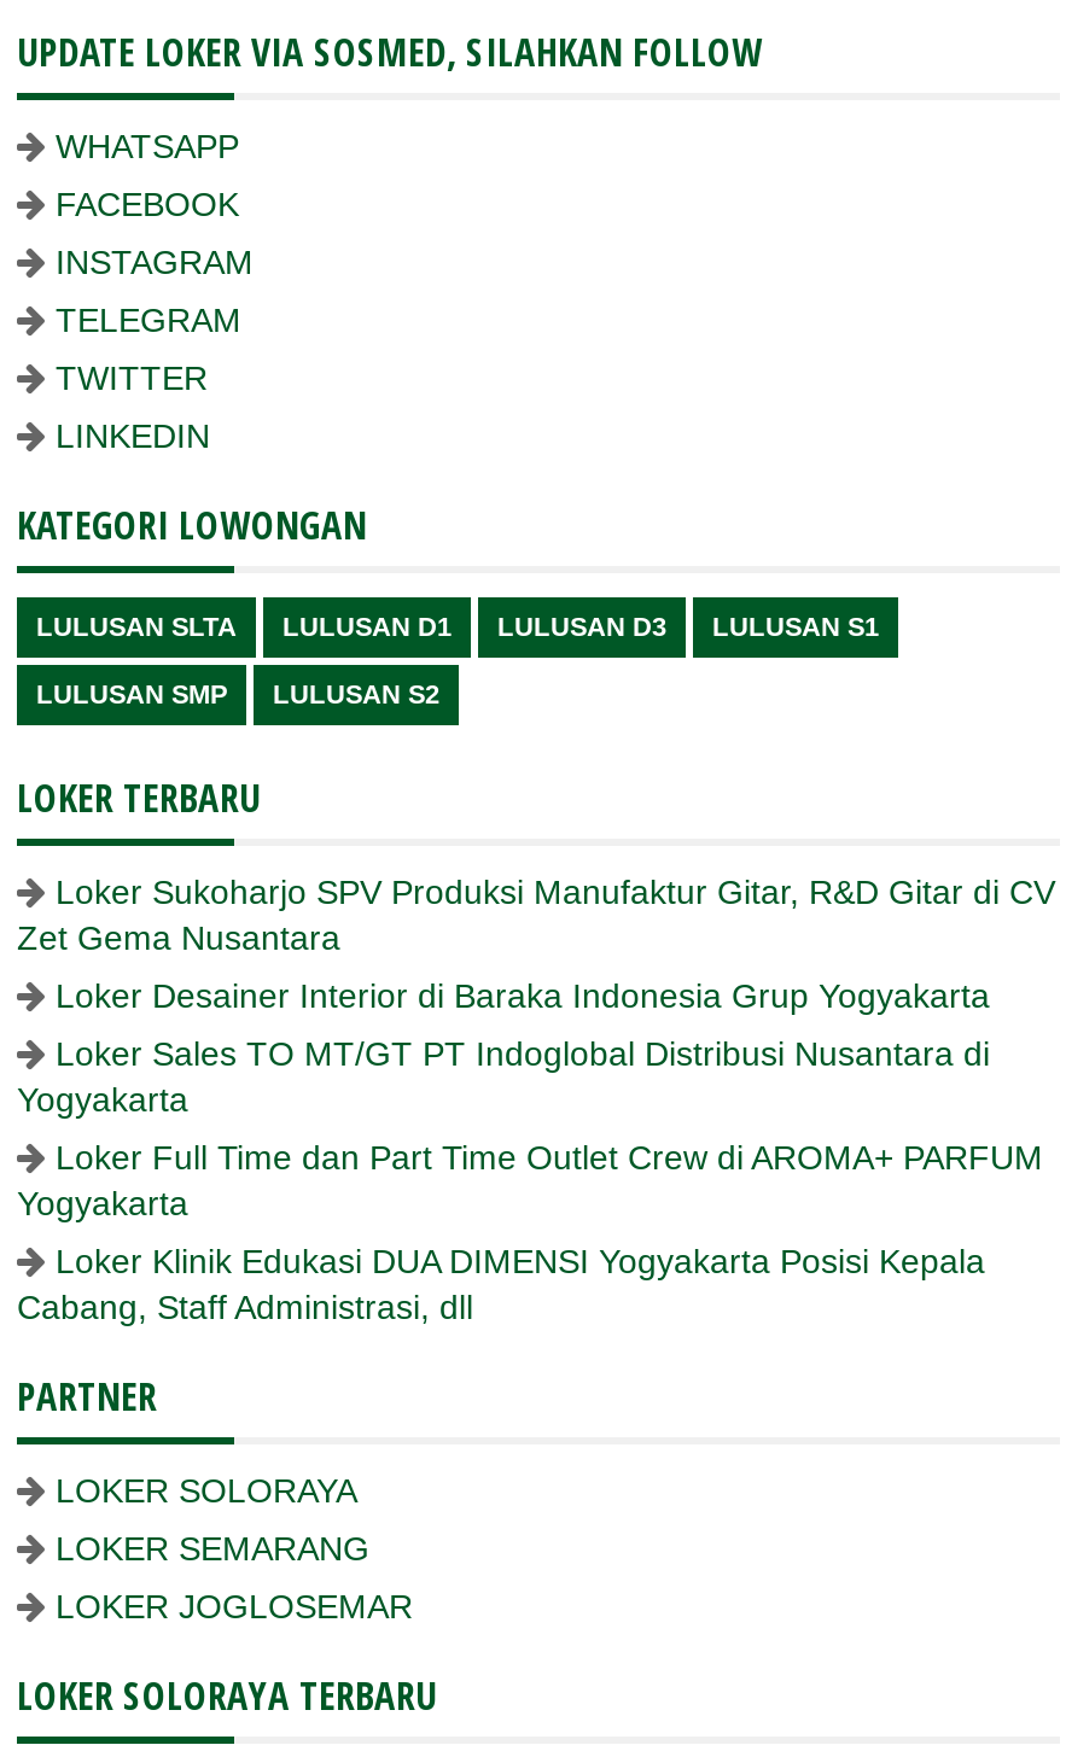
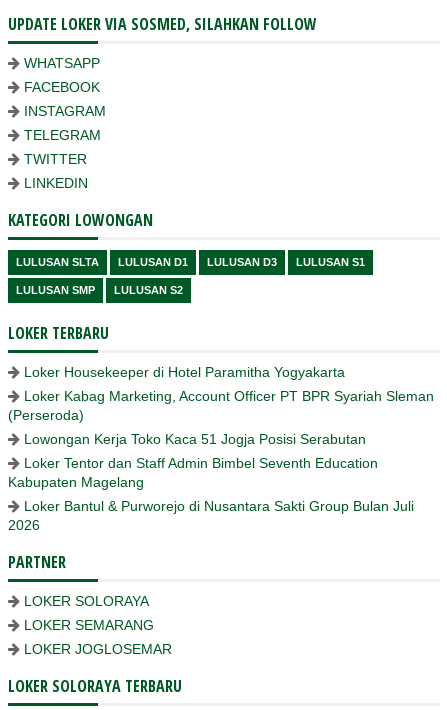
- Loker Sukoharjo SPV Produksi Manufaktur Gitar, R&D Gitar di CV
- Zet Gema Nusantara
+ Loker Housekeeper di Hotel Paramitha Yogyakarta

- Loker Desainer Interior di Baraka Indonesia Grup Yogyakarta
+ Loker Kabag Marketing, Account Officer PT BPR Syariah Sleman
+ (Perseroda)

- Loker Sales TO MT/GT PT Indoglobal Distribusi Nusantara di
- Yogyakarta
+ Lowongan Kerja Toko Kaca 51 Jogja Posisi Serabutan

- Loker Full Time dan Part Time Outlet Crew di AROMA+ PARFUM
- Yogyakarta
+ Loker Tentor dan Staff Admin Bimbel Seventh Education
+ Kabupaten Magelang

- Loker Klinik Edukasi DUA DIMENSI Yogyakarta Posisi Kepala
- Cabang, Staff Administrasi, dll
+ Loker Bantul & Purworejo di Nusantara Sakti Group Bulan Juli
+ 2026
